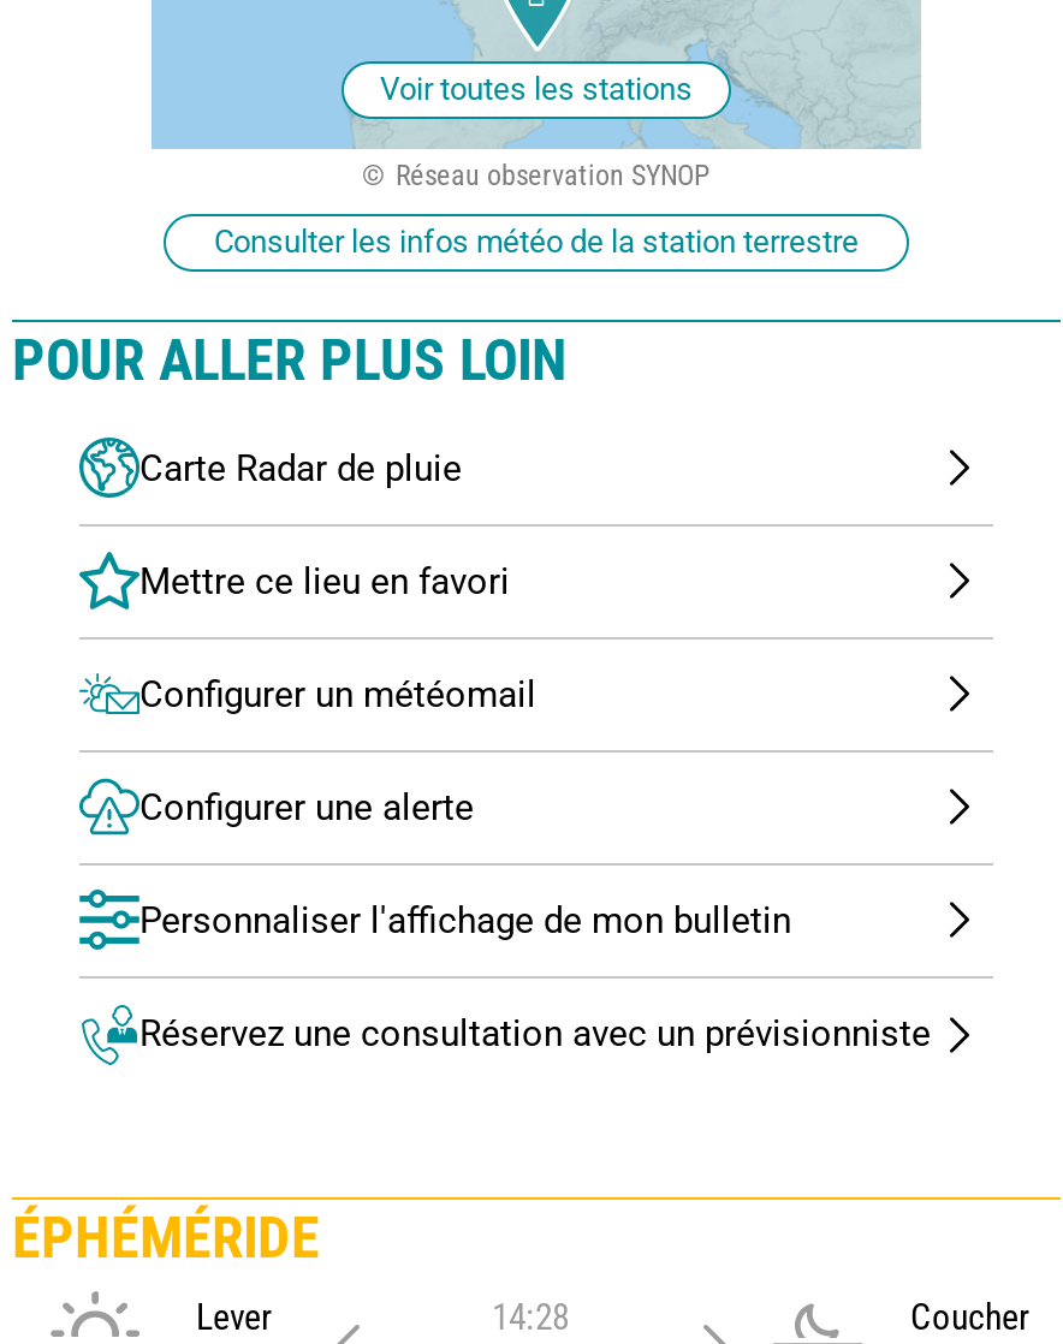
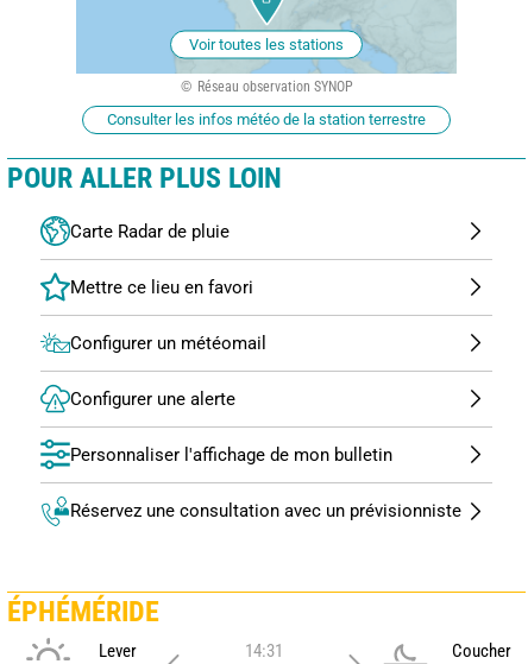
- 14:28
+ 14:31
